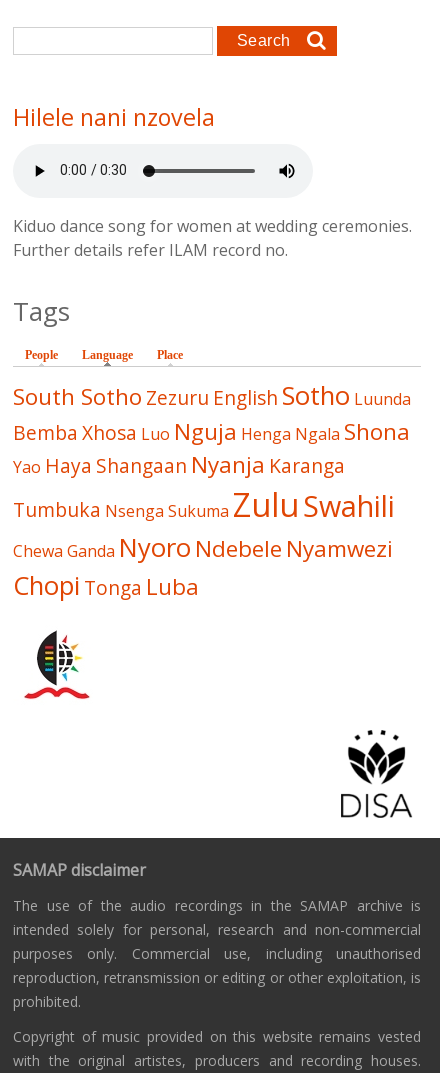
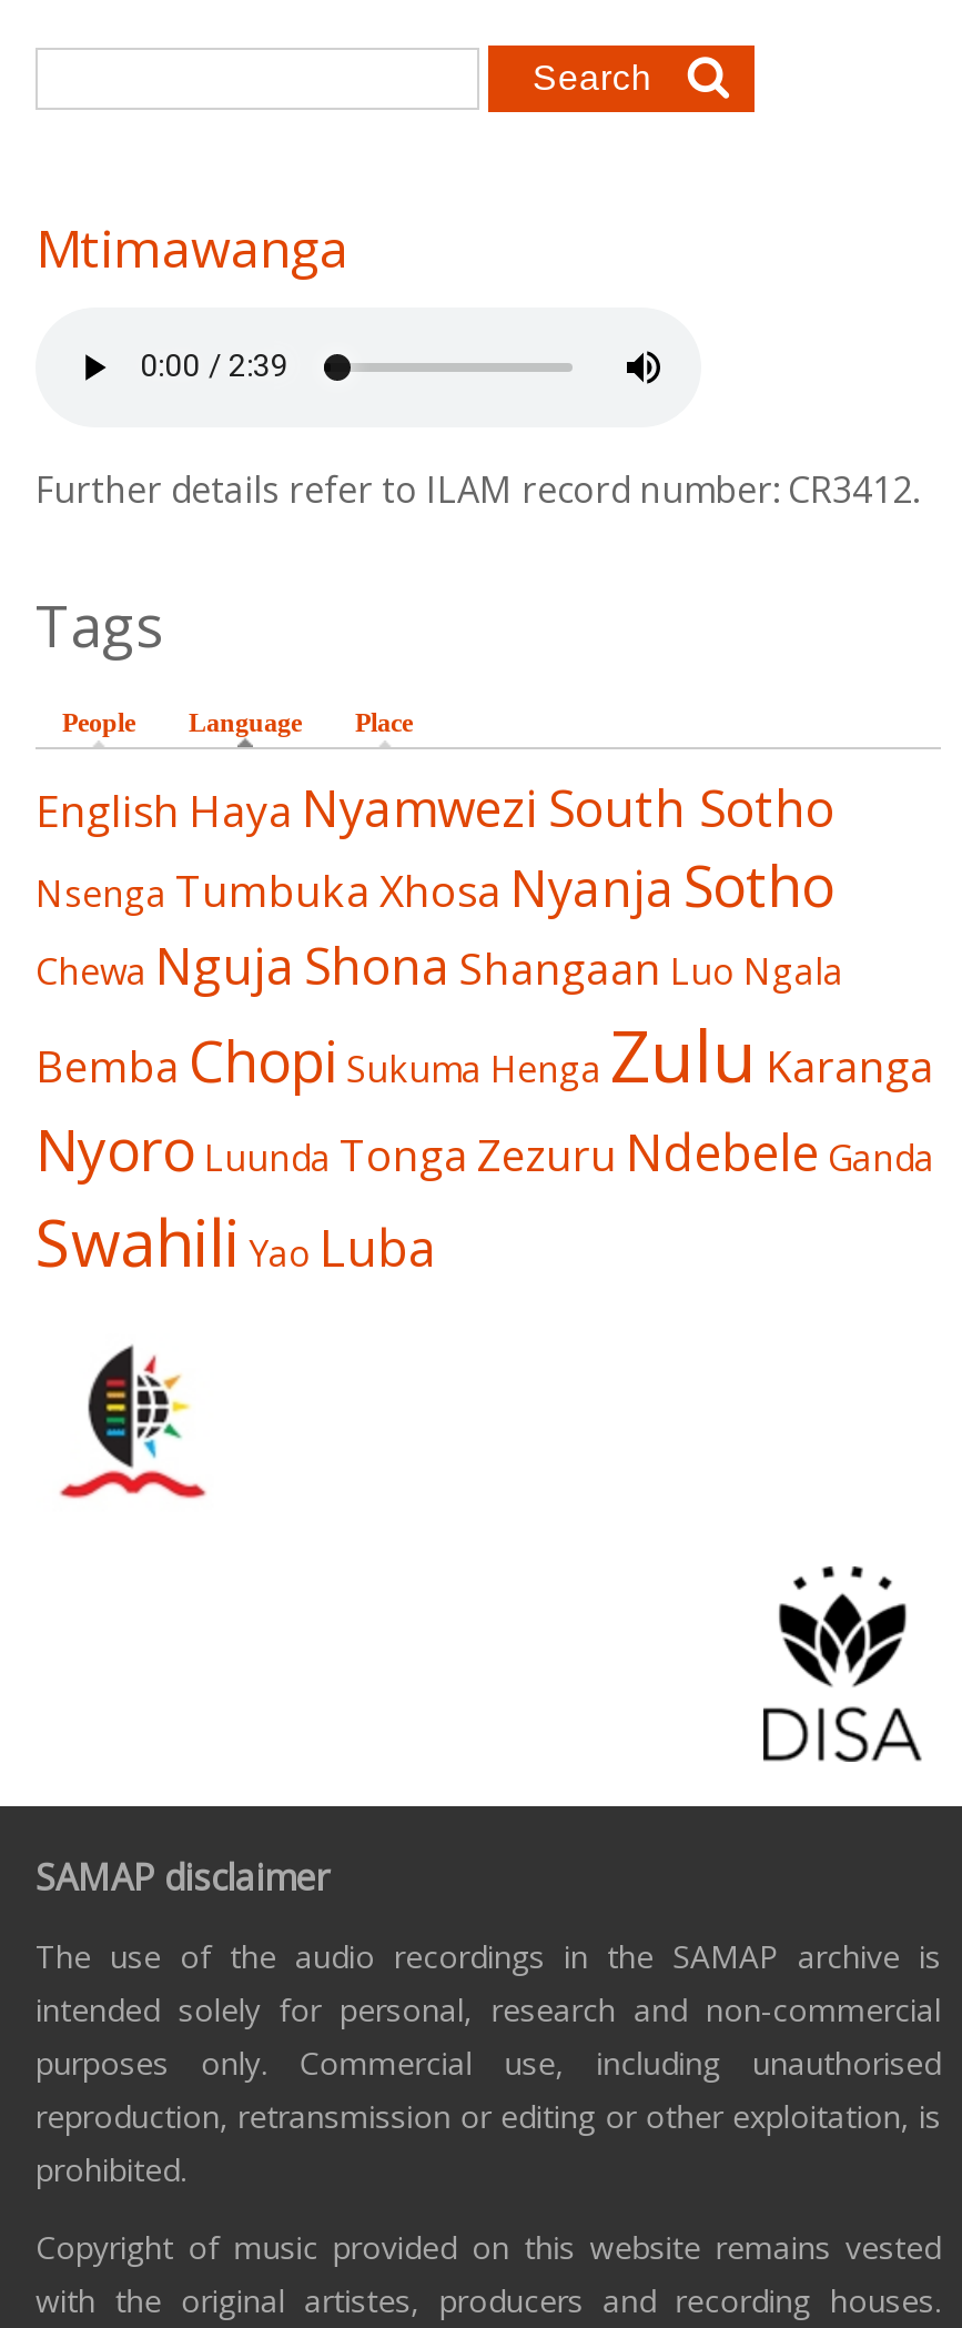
- Hilele nani nzovela
+ Mtimawanga

- Kiduo dance song for women at wedding ceremonies.
- Further details refer ILAM record no.
+ Further details refer to ILAM record number: CR3412.

- South Sotho Zezuru English Sotho Luunda
- Bemba Xhosa Luo Nguja Henga Ngala Shona
- Yao Haya Shangaan Nyanja Karanga
- Tumbuka Nsenga Sukuma Zulu Swahili
- Chewa Ganda Nyoro Ndebele Nyamwezi
- Chopi Tonga Luba
+ English Haya Nyamwezi South Sotho
+ Nsenga Tumbuka Xhosa Nyanja Sotho
+ Chewa Nguja Shona Shangaan Luo Ngala
+ Bemba Chopi Sukuma Henga Zulu Karanga
+ Nyoro Luunda Tonga Zezuru Ndebele Ganda
+ Swahili Yao Luba
